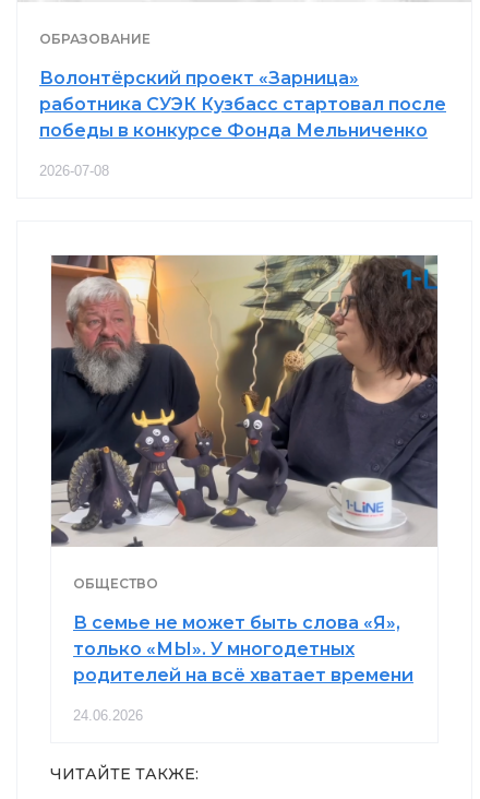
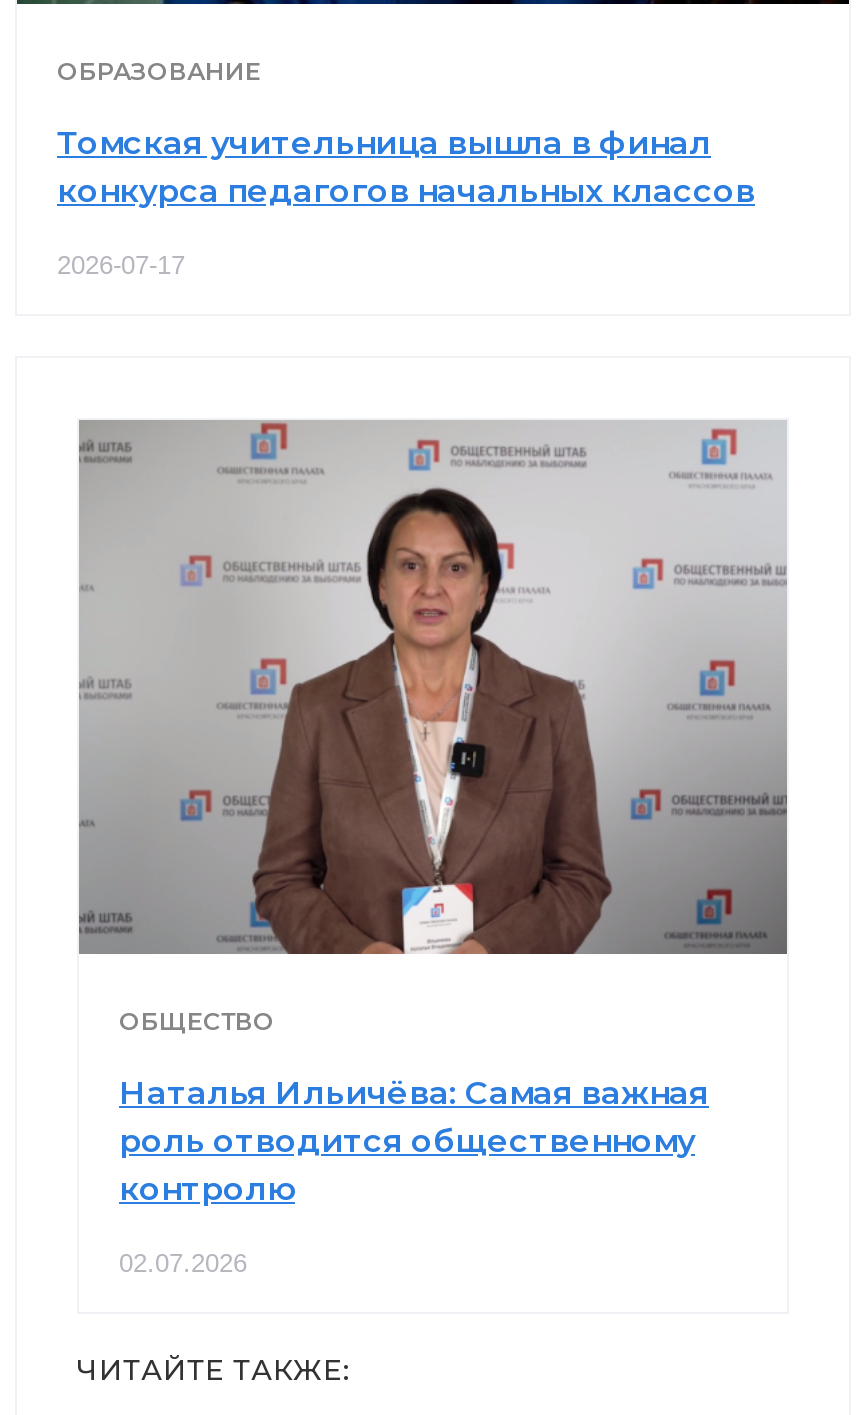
- Волонтёрский проект «Зарница»
- работника СУЭК Кузбасс стартовал после
- победы в конкурсе Фонда Мельниченко
+ Томская учительница вышла в финал
+ конкурса педагогов начальных классов

- 2026-07-08
+ 2026-07-17

- [image]
+ [image]

- В семье не может быть слова «Я»,
- только «МЫ». У многодетных
- родителей на всё хватает времени
+ Наталья Ильичёва: Самая важная
+ роль отводится общественному
+ контролю

- 24.06.2026
+ 02.07.2026
